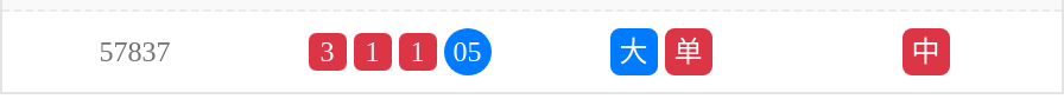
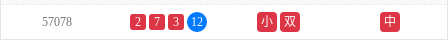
- 57837
+ 57078
+ 2
+ 7

- 1
- 1
- 05
- 大
- 单
+ 12
+ 小
+ 双
